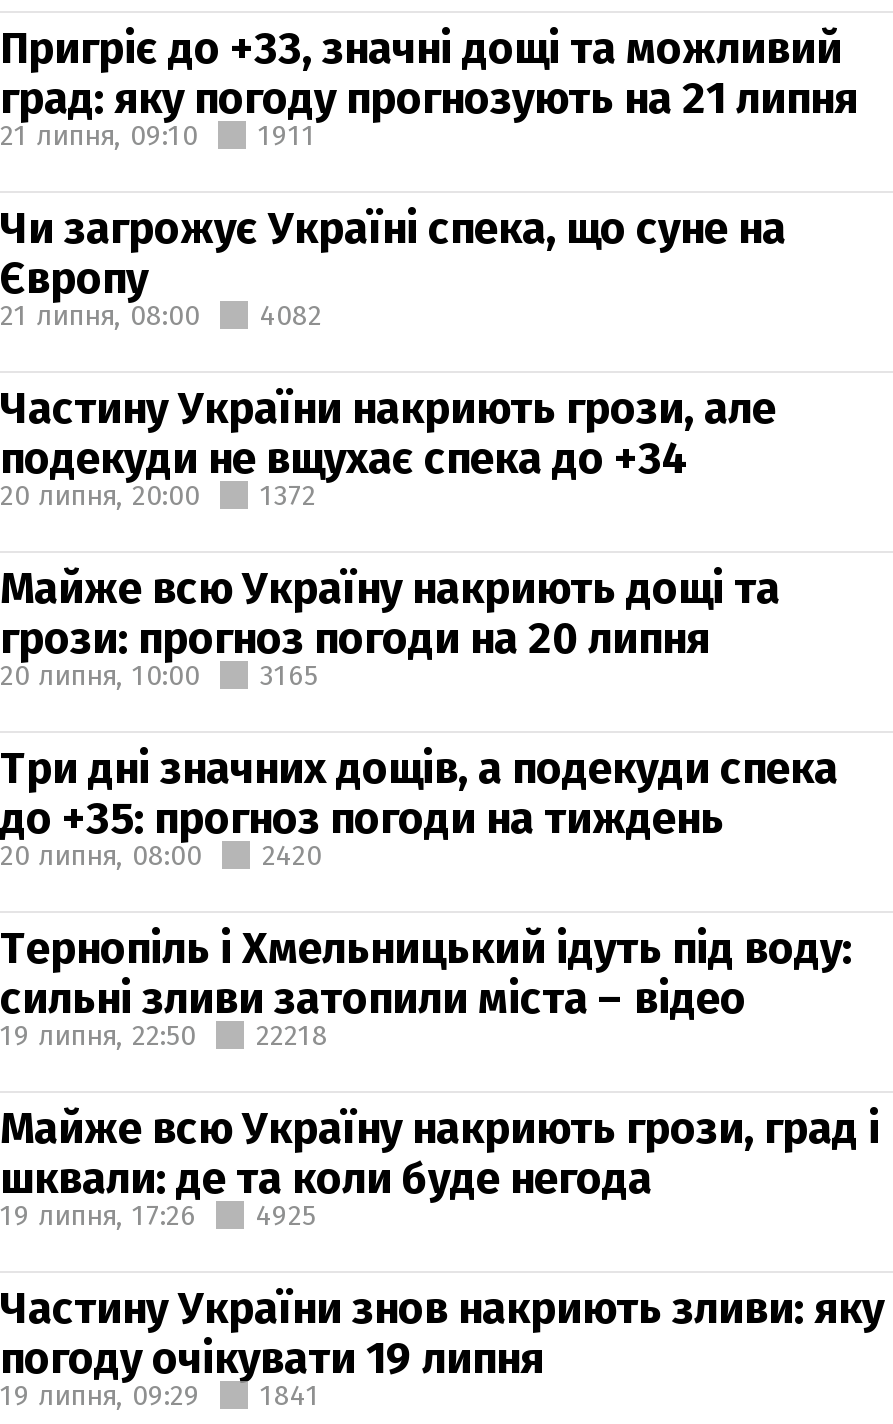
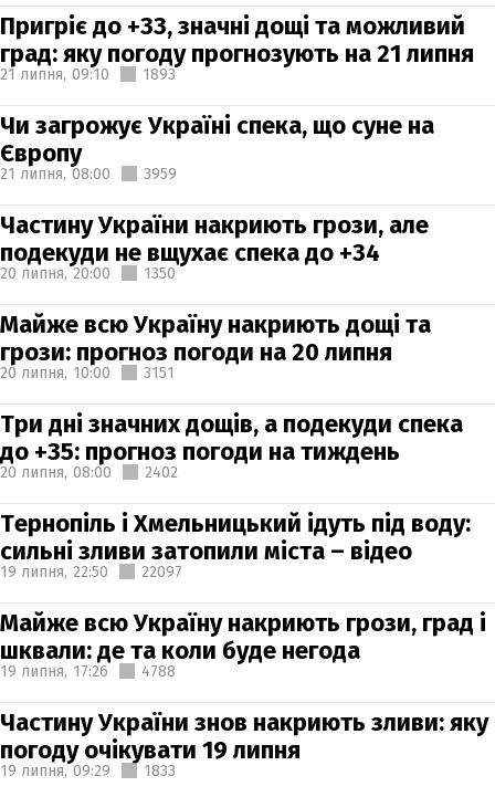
- 1911
+ 1893

- 21 липня, 08:00 4082
+ 21 липня, 08:00 3959

- 20 липня, 20:00 1372
+ 20 липня, 20:00 1350

- 20 липня, 10:00 3165
+ 20 липня, 10:00 3151

- 20 липня, 08:00 2420
+ 20 липня, 08:00 2402

- 19 липня, 22:50 22218
+ 19 липня, 22:50 22097

- 19 липня, 17:26 4925
+ 19 липня, 17:26 4788

- 19 липня, 09:29 1841
+ 19 липня, 09:29 1833
